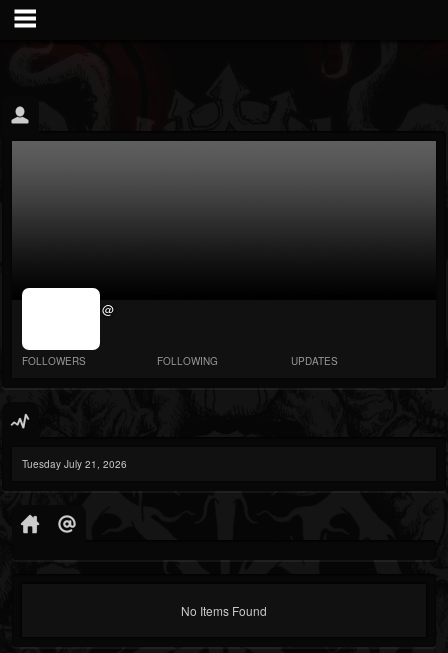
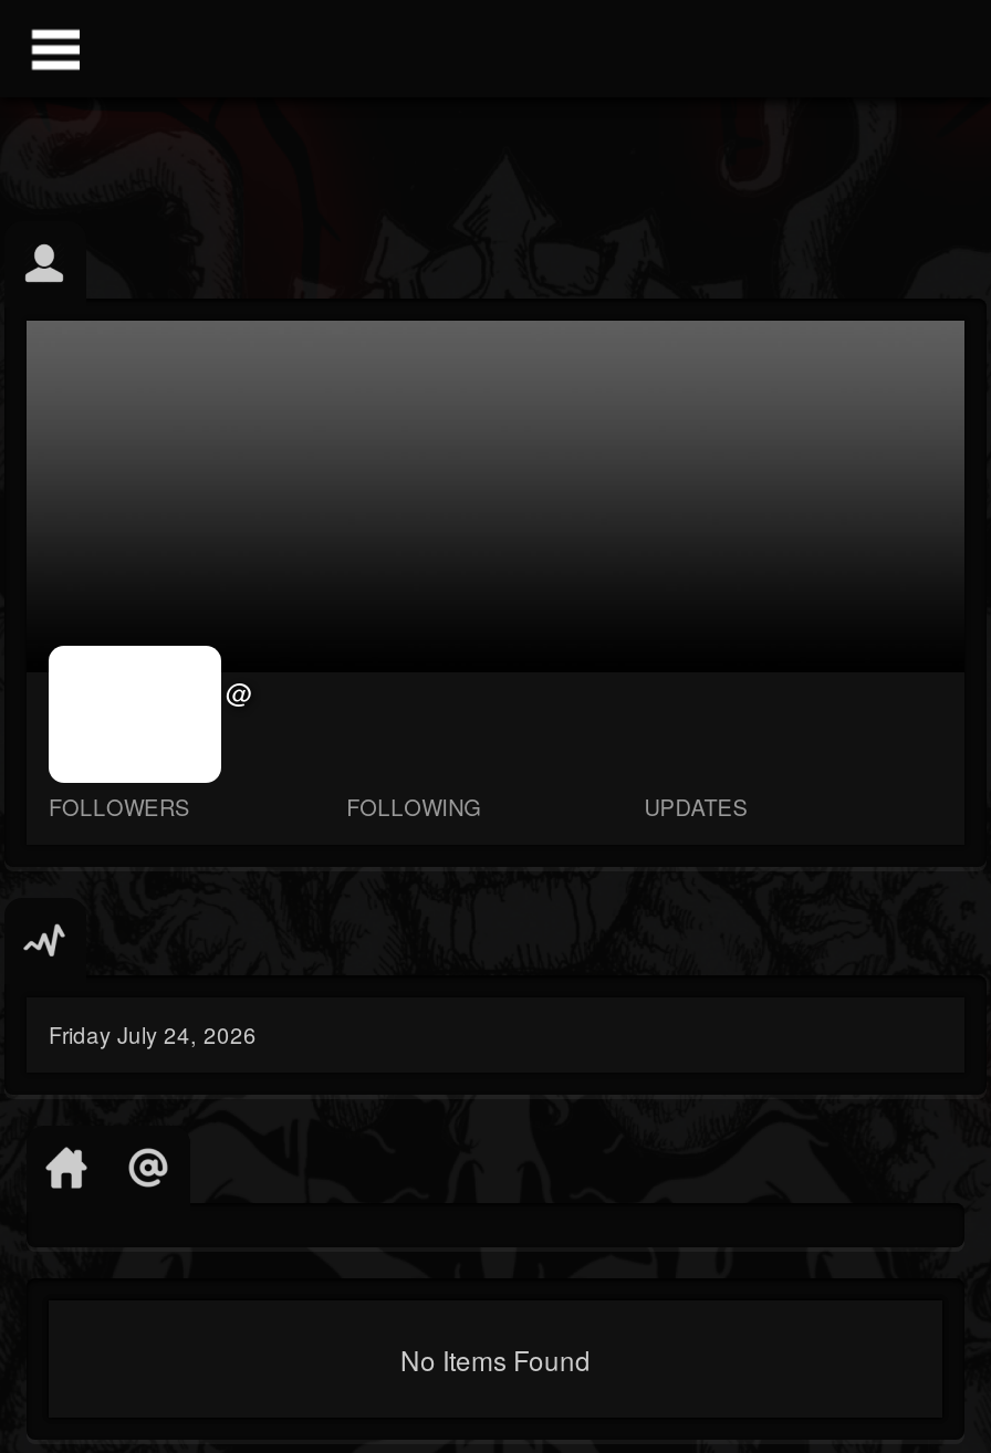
- Tuesday July 21, 2026
+ Friday July 24, 2026
